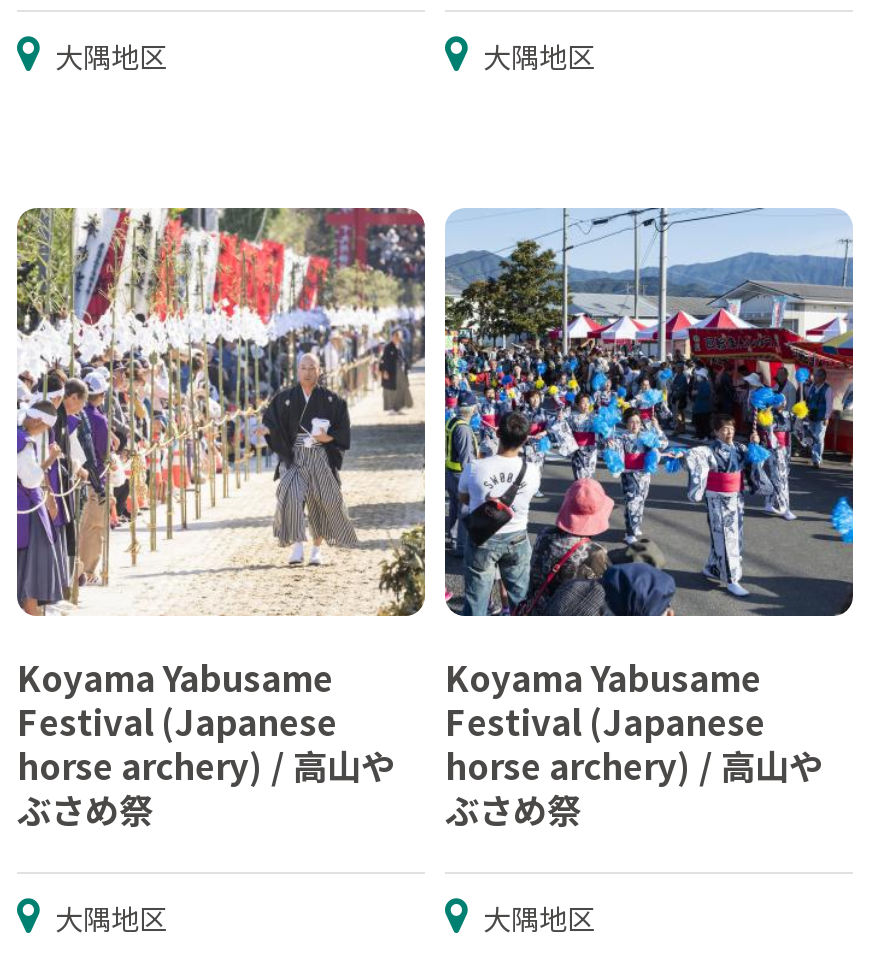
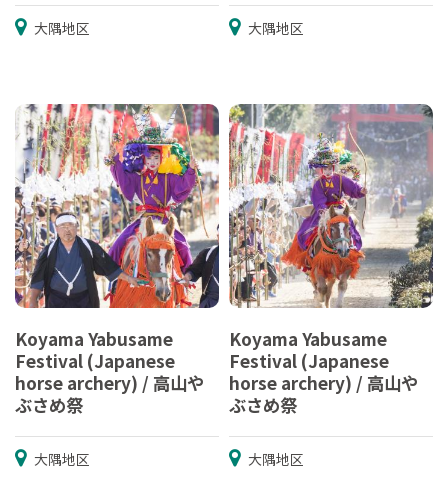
- [image]
+ [image]

- [image]
+ [image]
